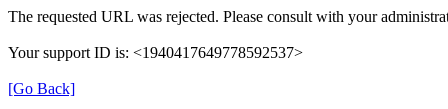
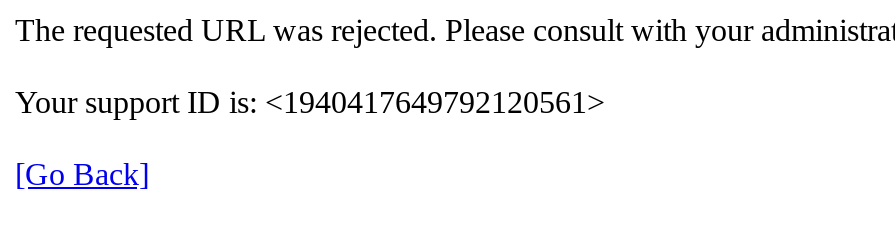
- Your support ID is: <1940417649778592537>
+ Your support ID is: <1940417649792120561>
